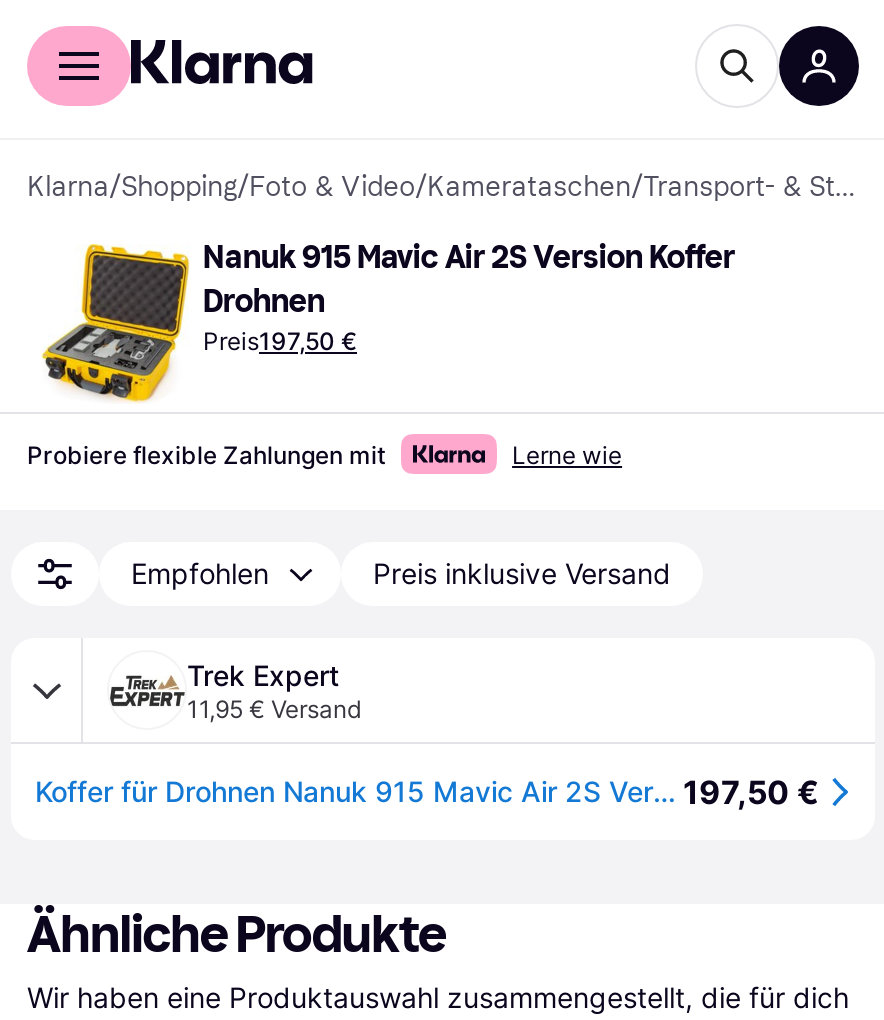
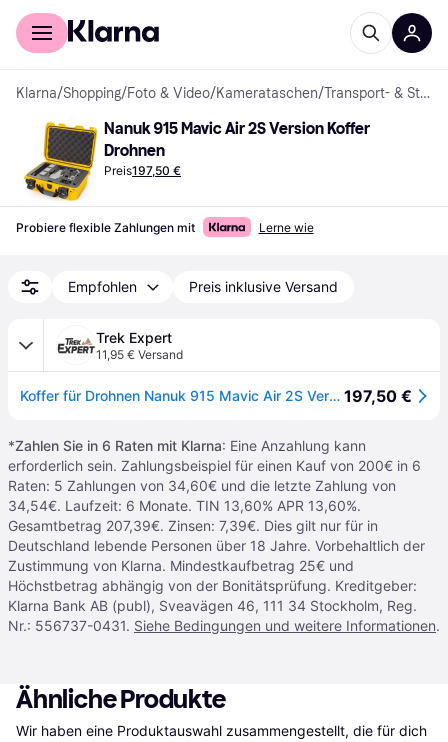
+ *Zahlen Sie in 6 Raten mit Klarna: Eine Anzahlung kann
+ erforderlich sein. Zahlungsbeispiel für einen Kauf von 200€ in 6
+ Raten: 5 Zahlungen von 34,60€ und die letzte Zahlung von
+ 34,54€. Laufzeit: 6 Monate. TIN 13,60% APR 13,60%.
+ Gesamtbetrag 207,39€. Zinsen: 7,39€. Dies gilt nur für in
+ Deutschland lebende Personen über 18 Jahre. Vorbehaltlich der
+ Zustimmung von Klarna. Mindestkaufbetrag 25€ und
+ Höchstbetrag abhängig von der Bonitätsprüfung. Kreditgeber:
+ Klarna Bank AB (publ), Sveavägen 46, 111 34 Stockholm, Reg.
+ Nr.: 556737-0431. Siehe Bedingungen und weitere Informationen.
